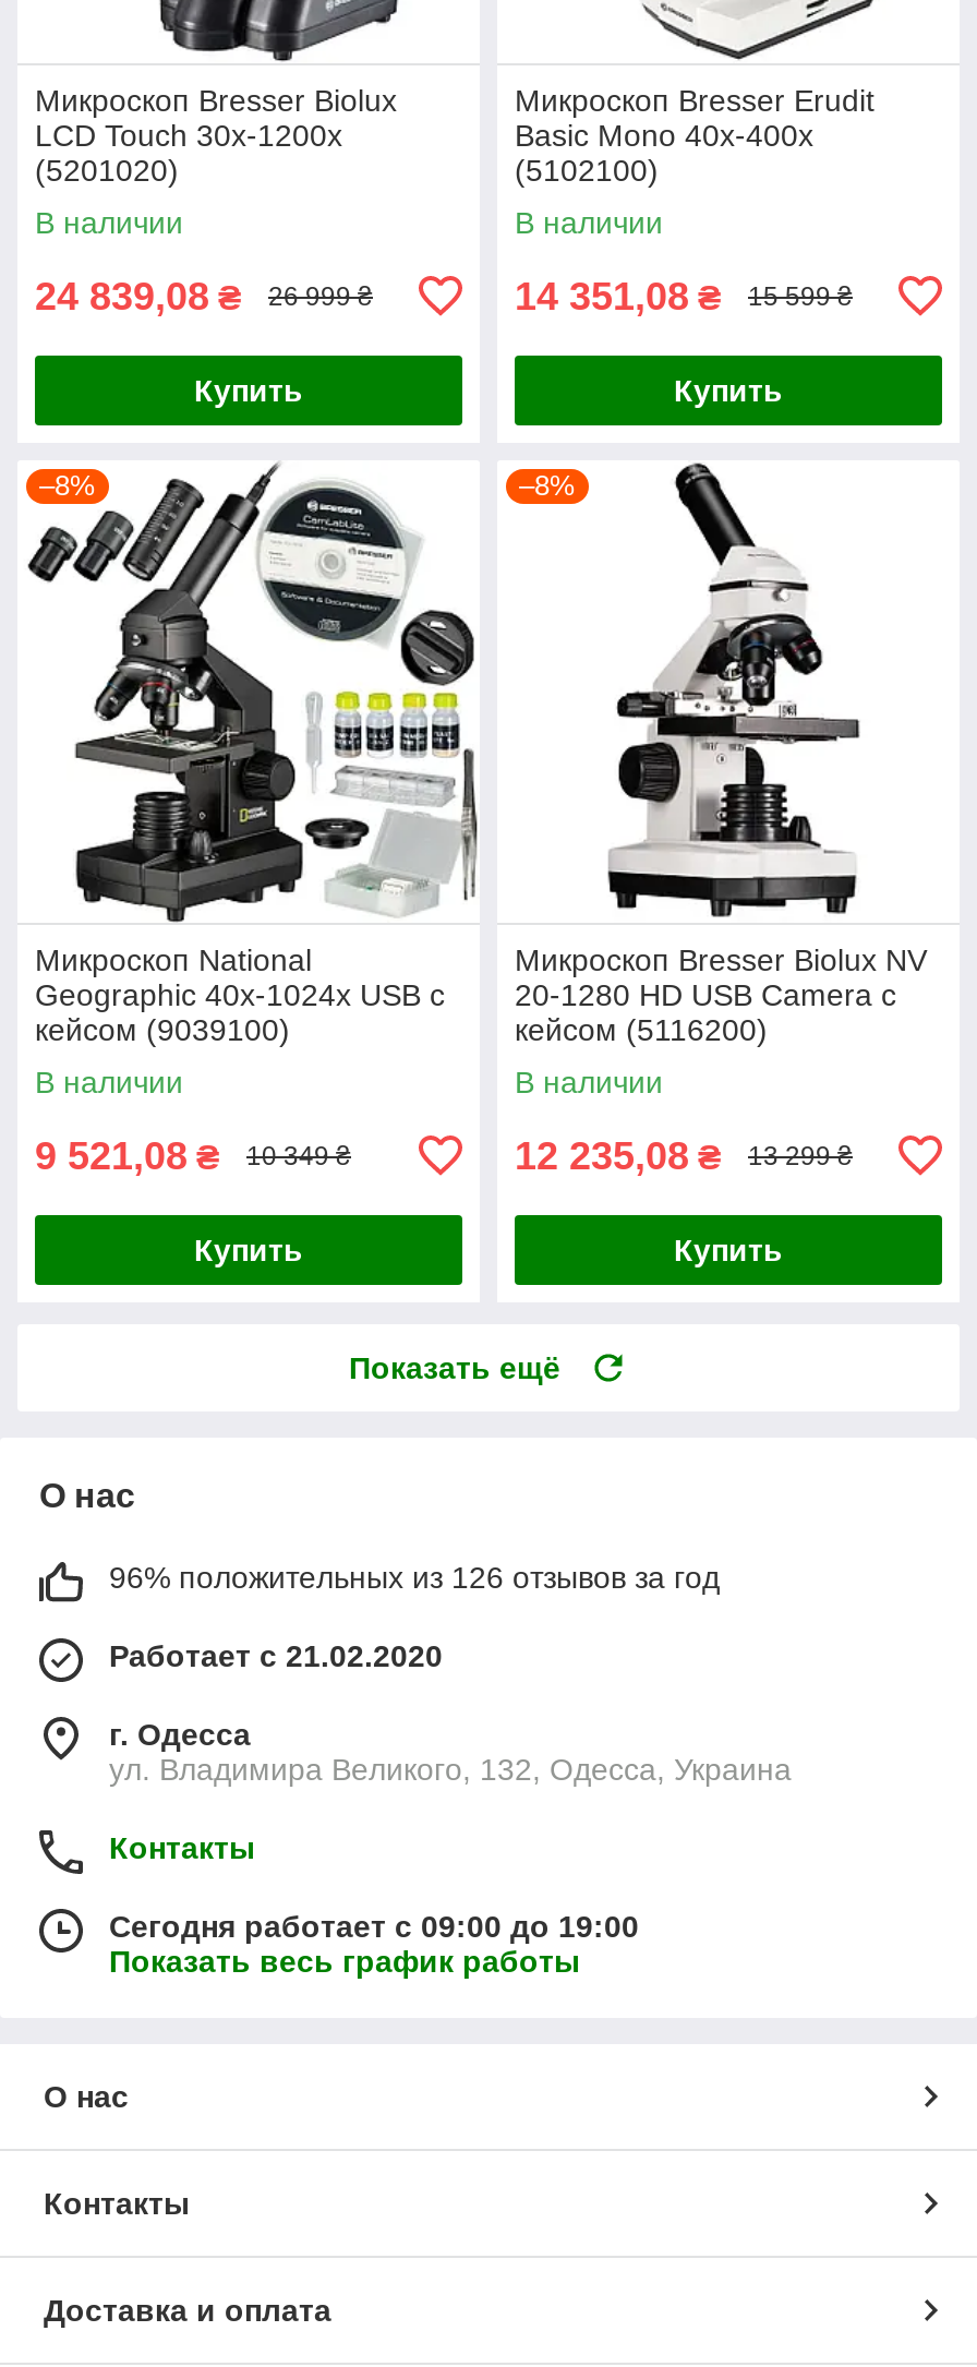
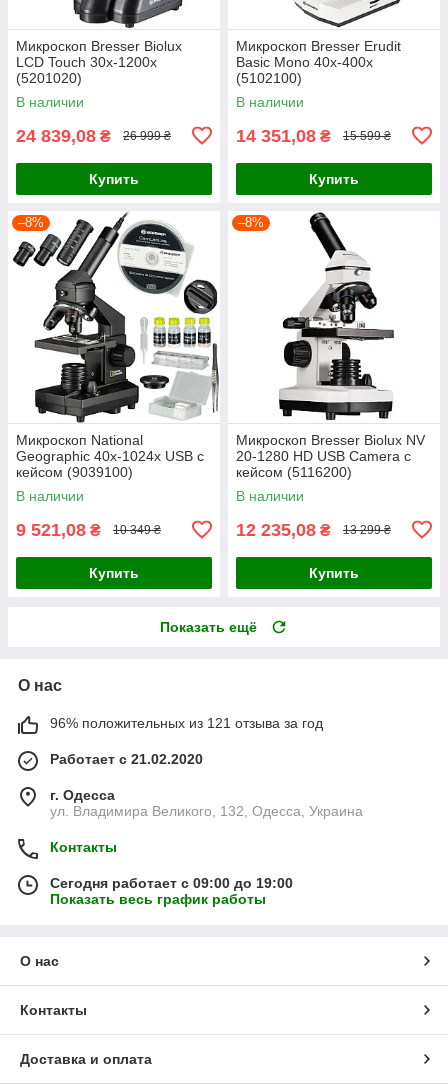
- 96% положительных из 126 отзывов за год
+ 96% положительных из 121 отзыва за год
